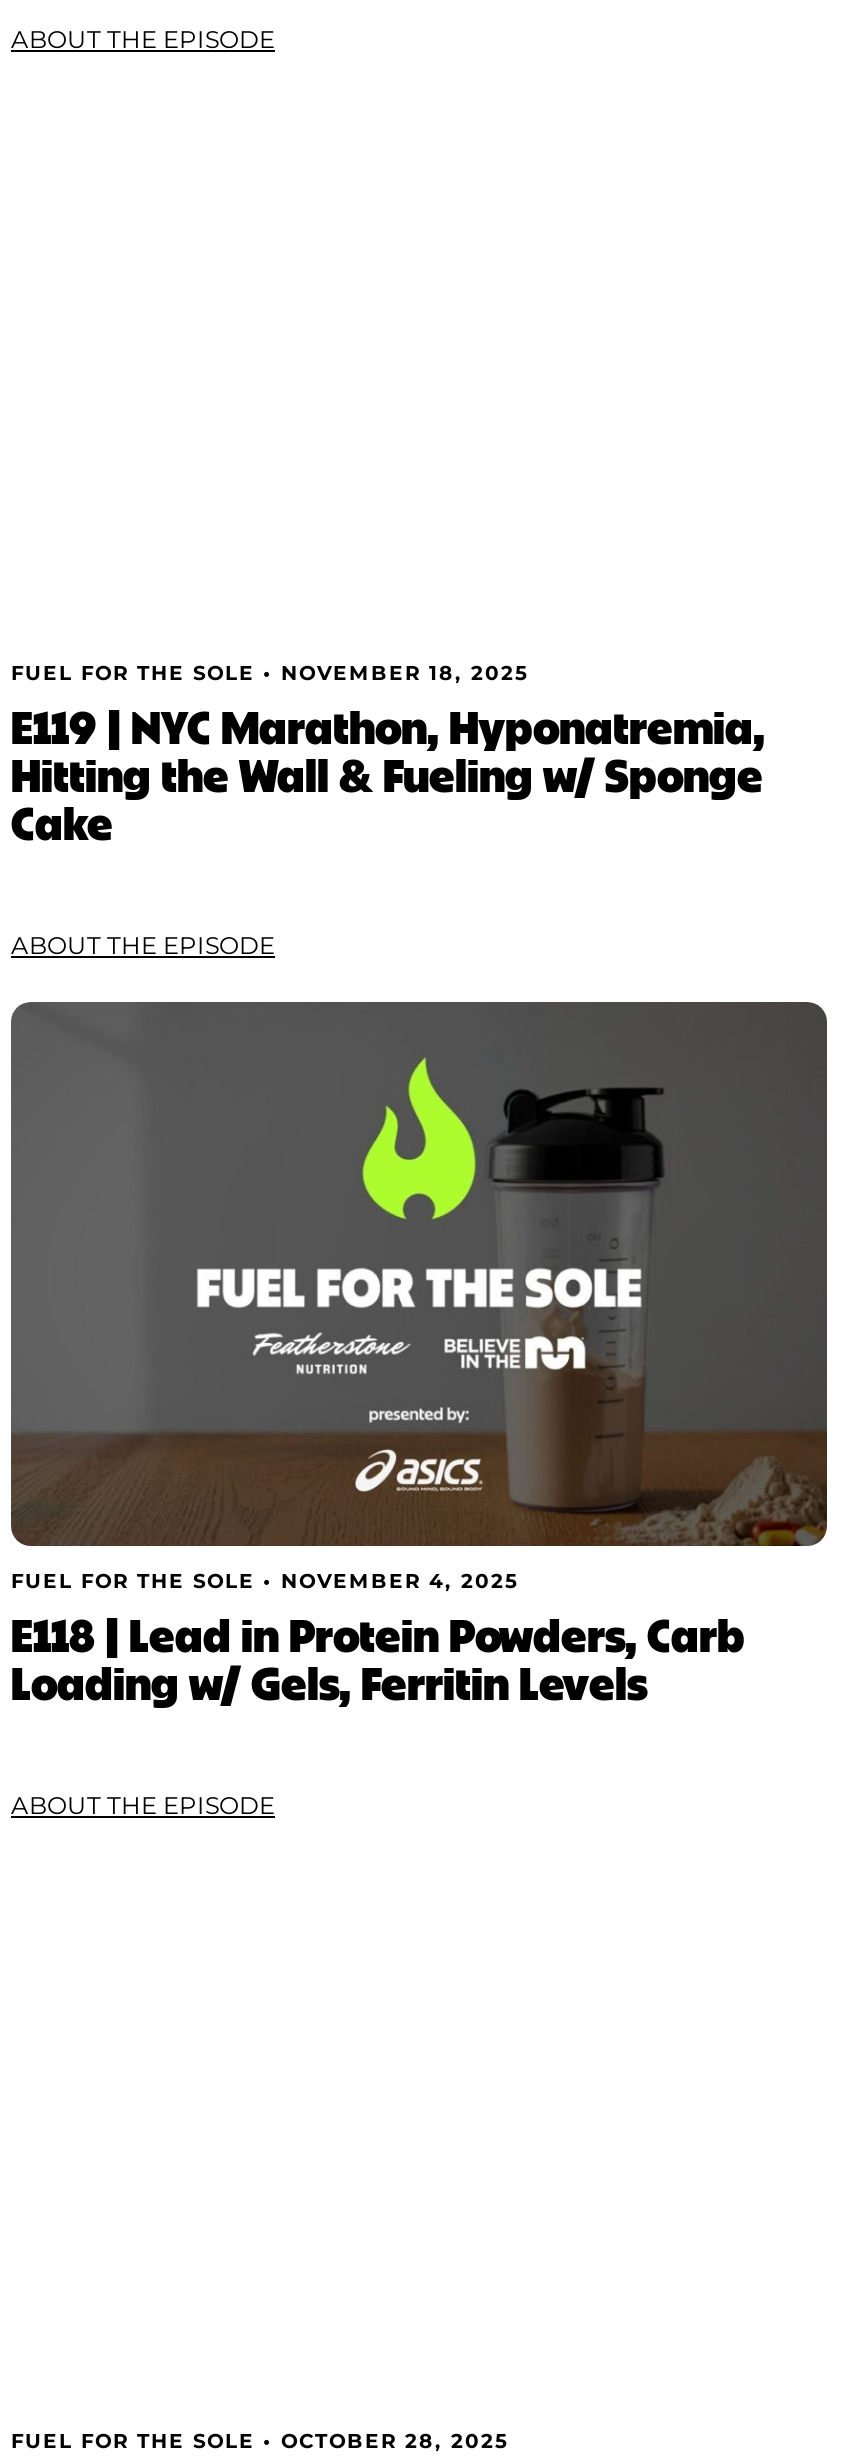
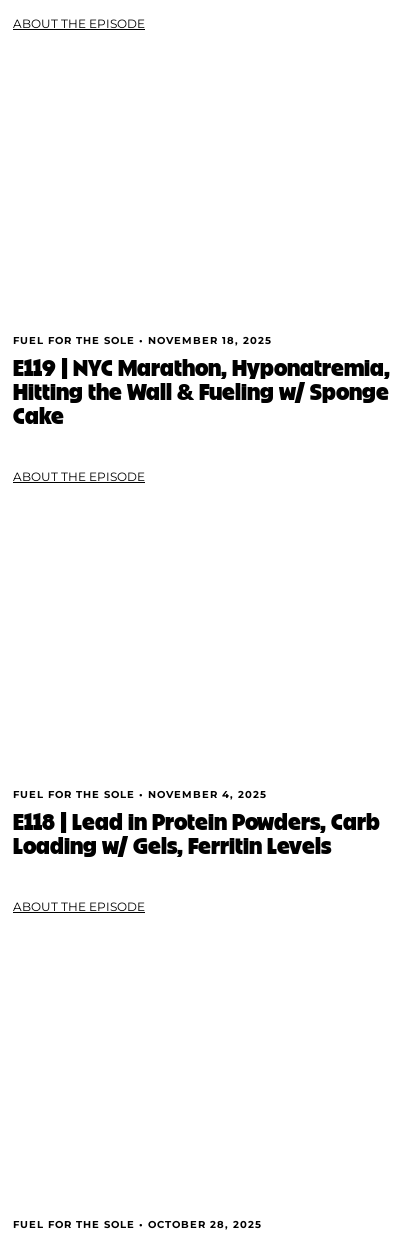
- [image]
